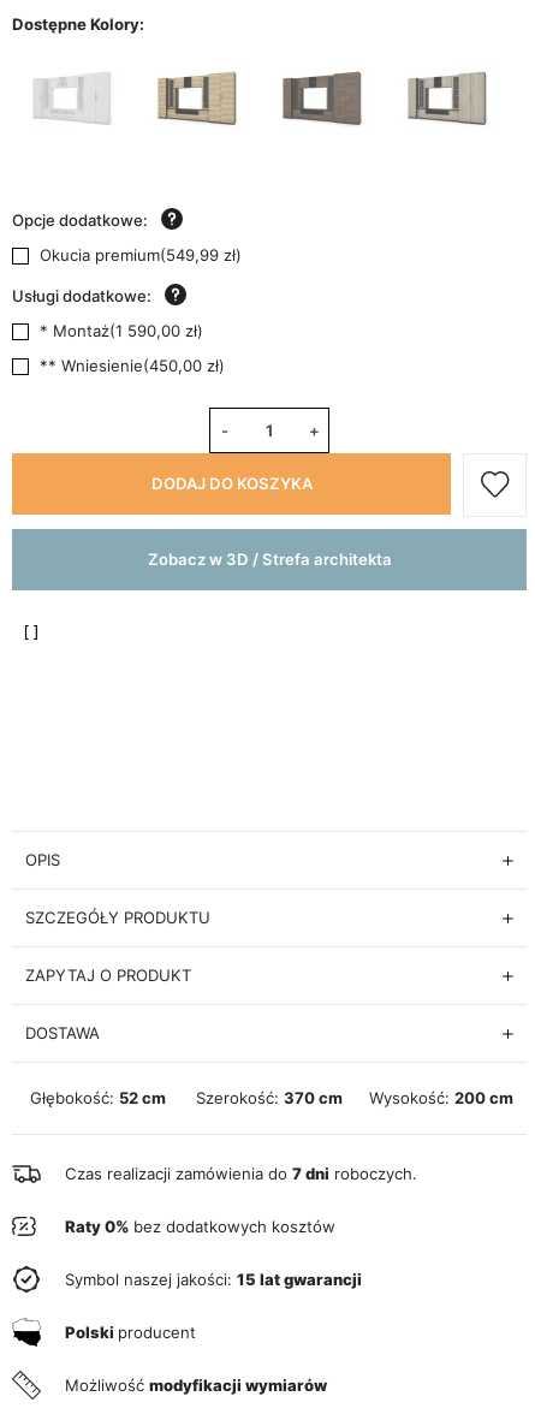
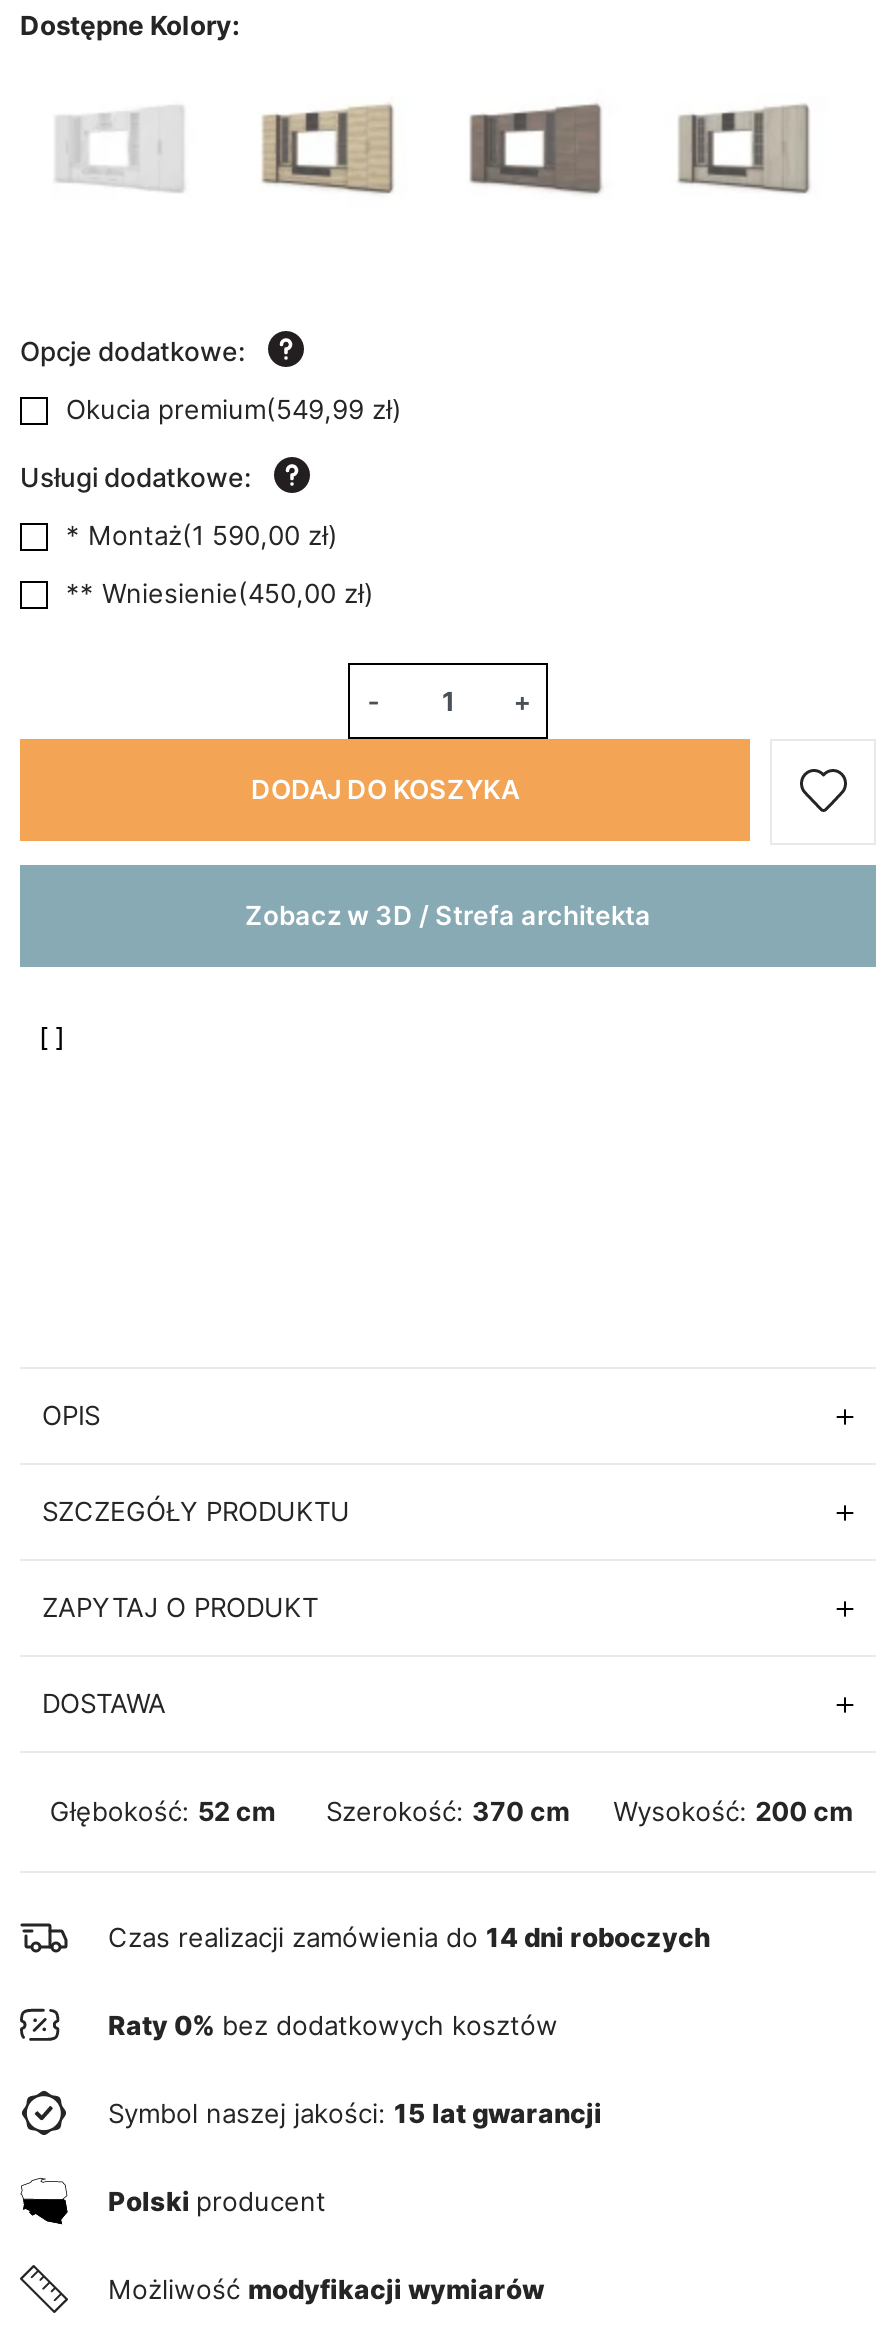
- Czas realizacji zamówienia do 7 dni roboczych.
+ Czas realizacji zamówienia do 14 dni roboczych
